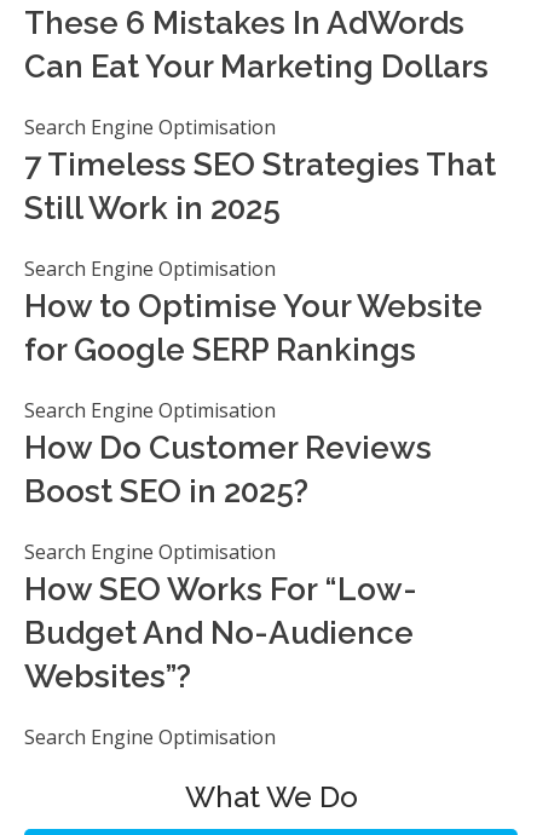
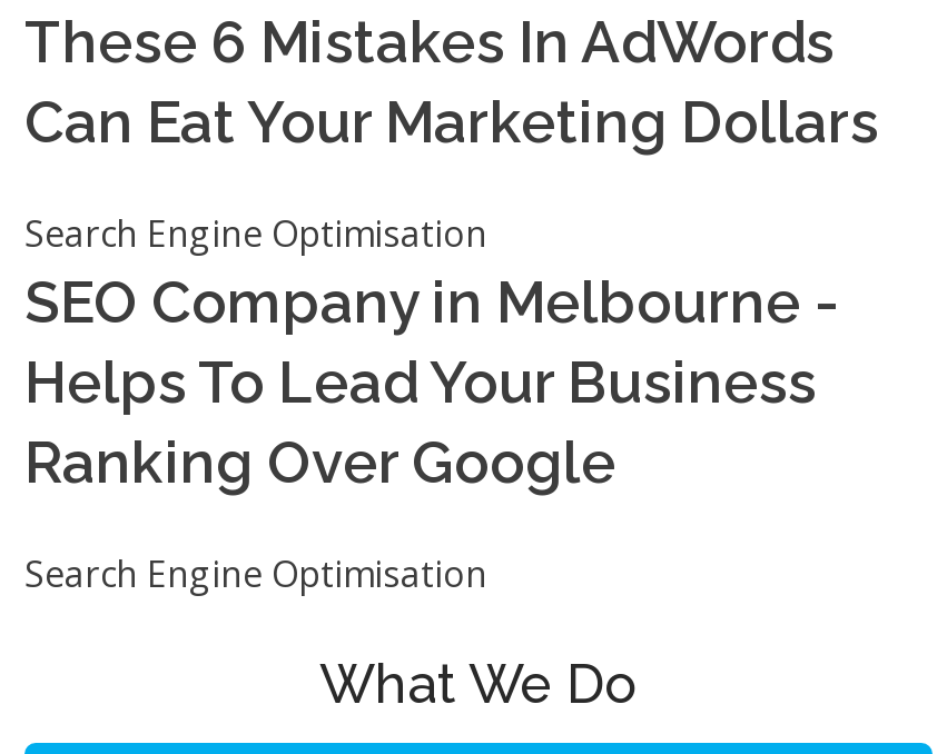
- 7 Timeless SEO Strategies That
- Still Work in 2025
- Search Engine Optimisation
- How to Optimise Your Website
- for Google SERP Rankings
- Search Engine Optimisation
- How Do Customer Reviews
- Boost SEO in 2025?
- Search Engine Optimisation
- How SEO Works For “Low-
- Budget And No-Audience
- Websites”?
+ SEO Company in Melbourne -
+ Helps To Lead Your Business
+ Ranking Over Google
